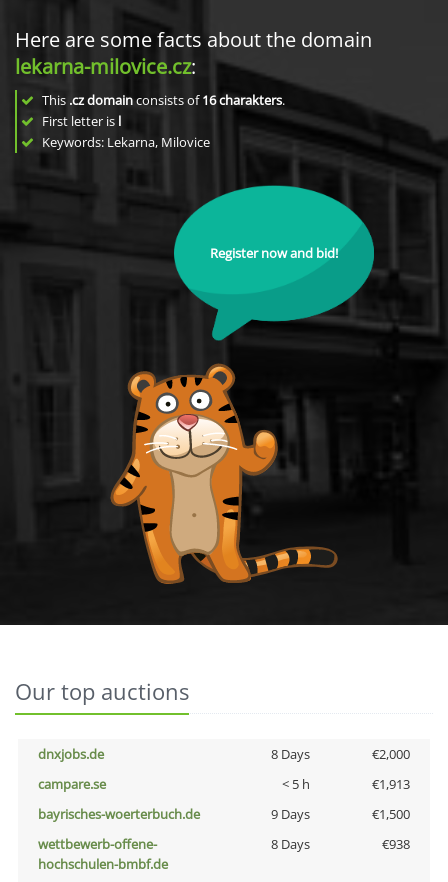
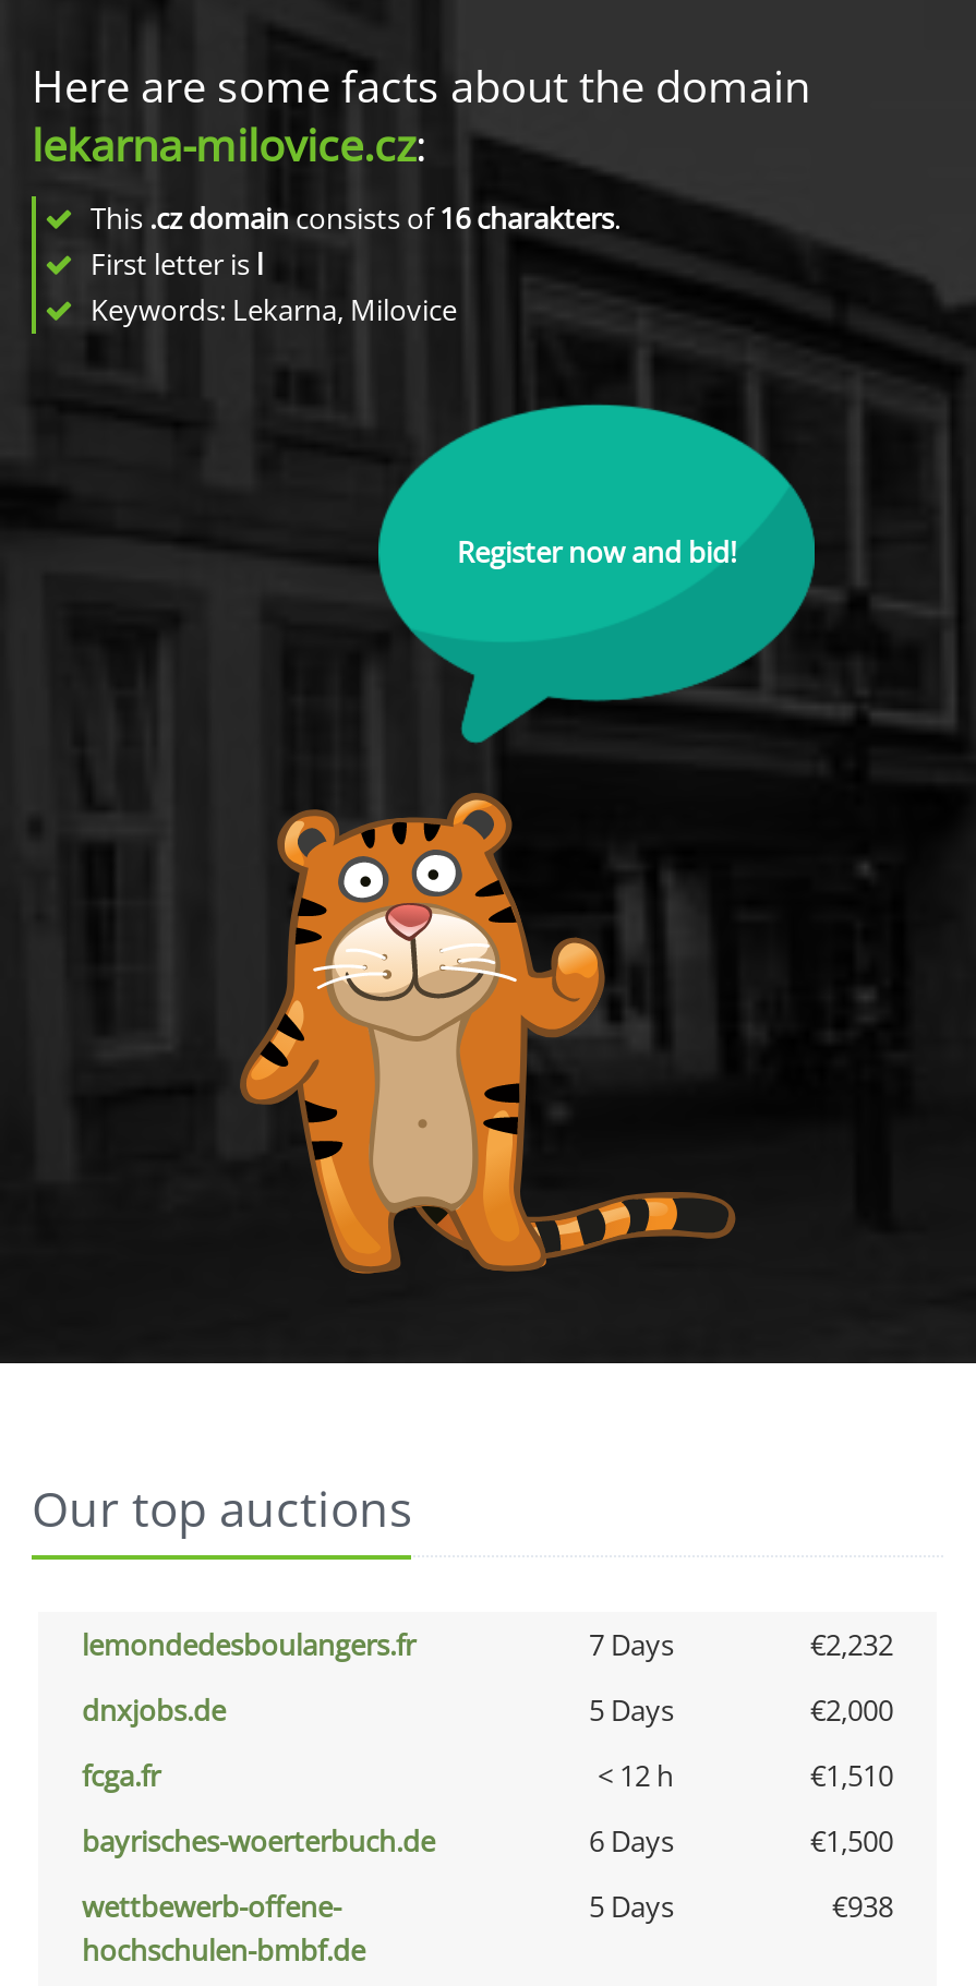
+ lemondedesboulangers.fr
+ 7 Days
+ €2,232

- 8 Days
+ 5 Days

- campare.se
- < 5 h
- €1,913
+ fcga.fr
+ < 12 h
+ €1,510

- 9 Days
+ 6 Days

- 8 Days
+ 5 Days
